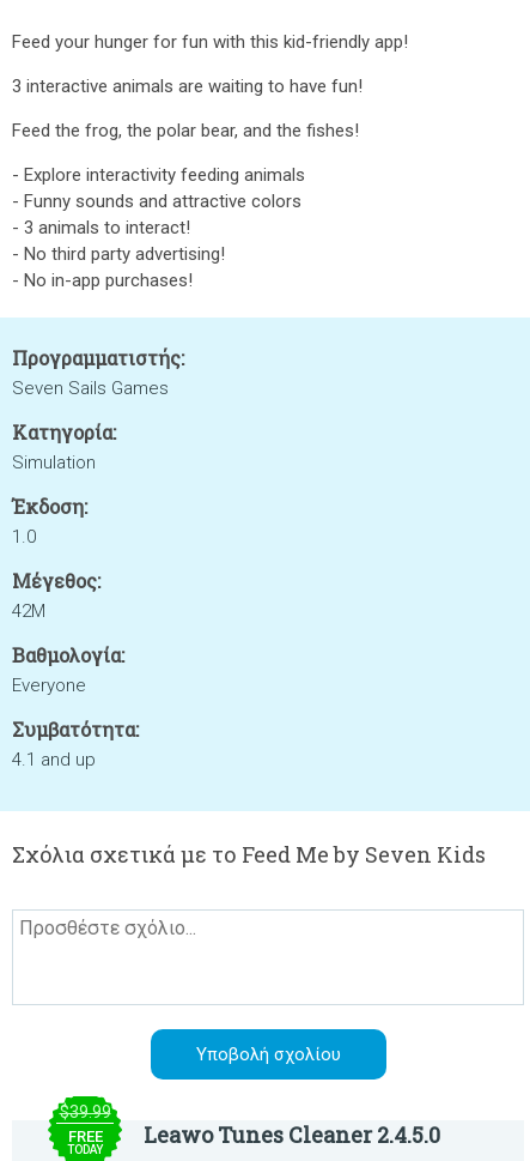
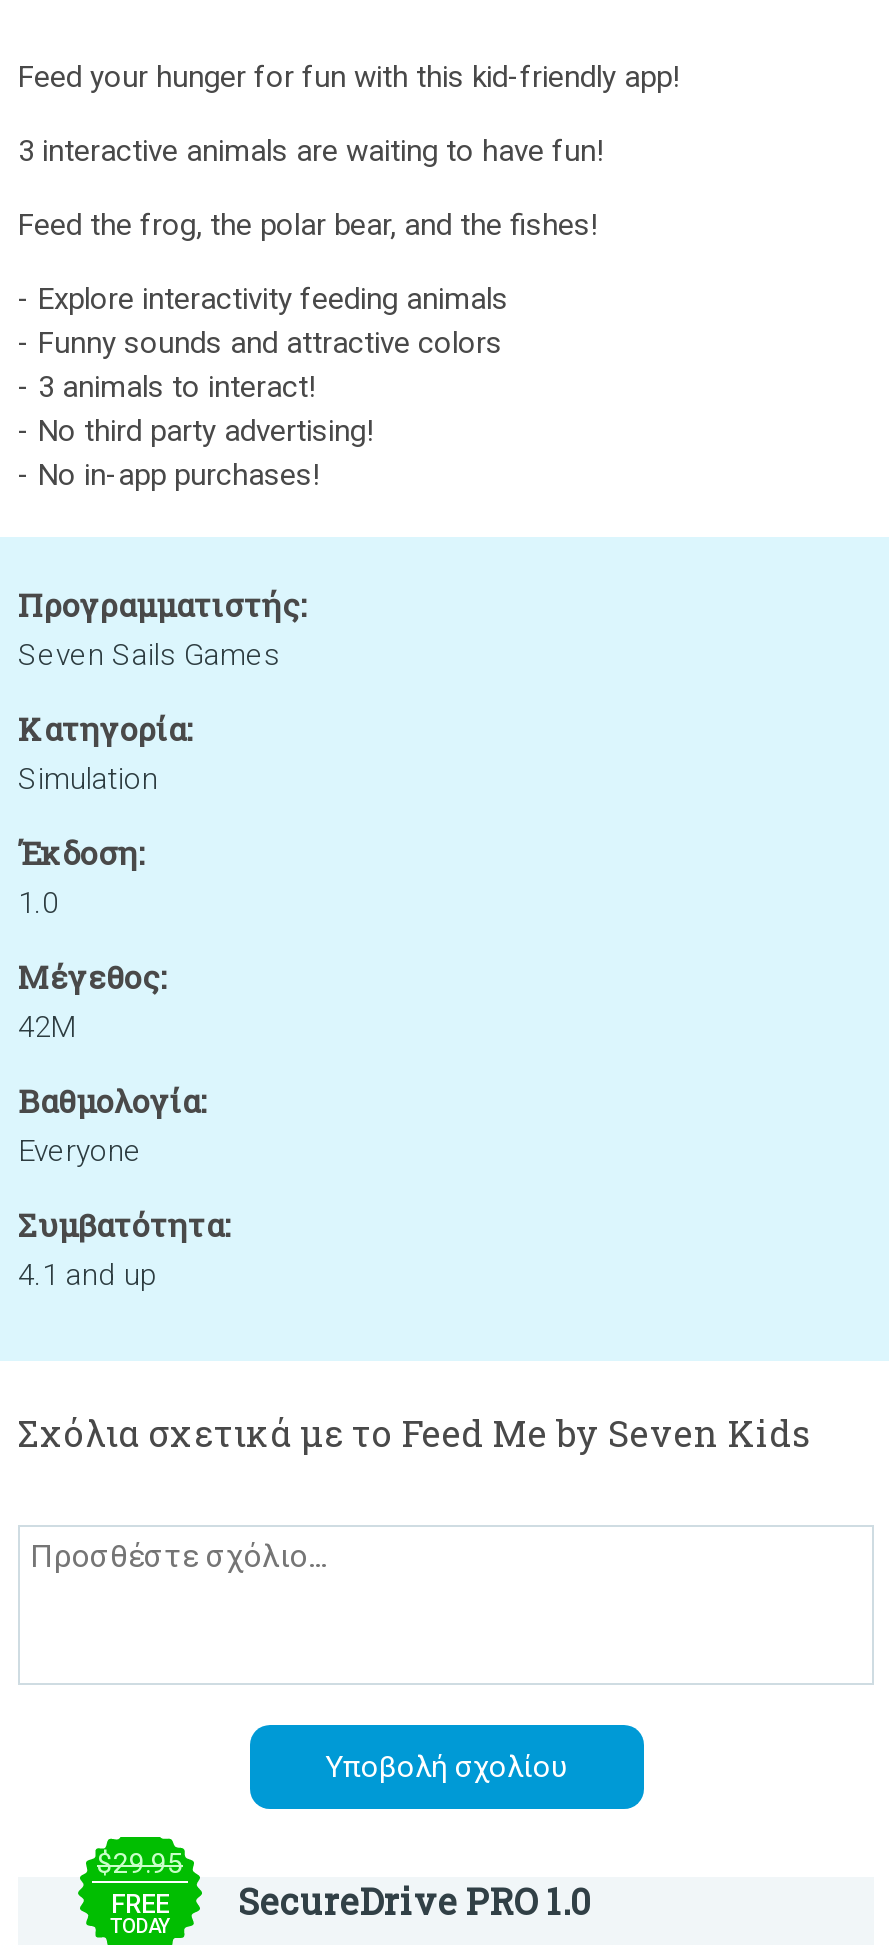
- $39.99
+ $29.95

- Leawo Tunes Cleaner 2.4.5.0
+ SecureDrive PRO 1.0
